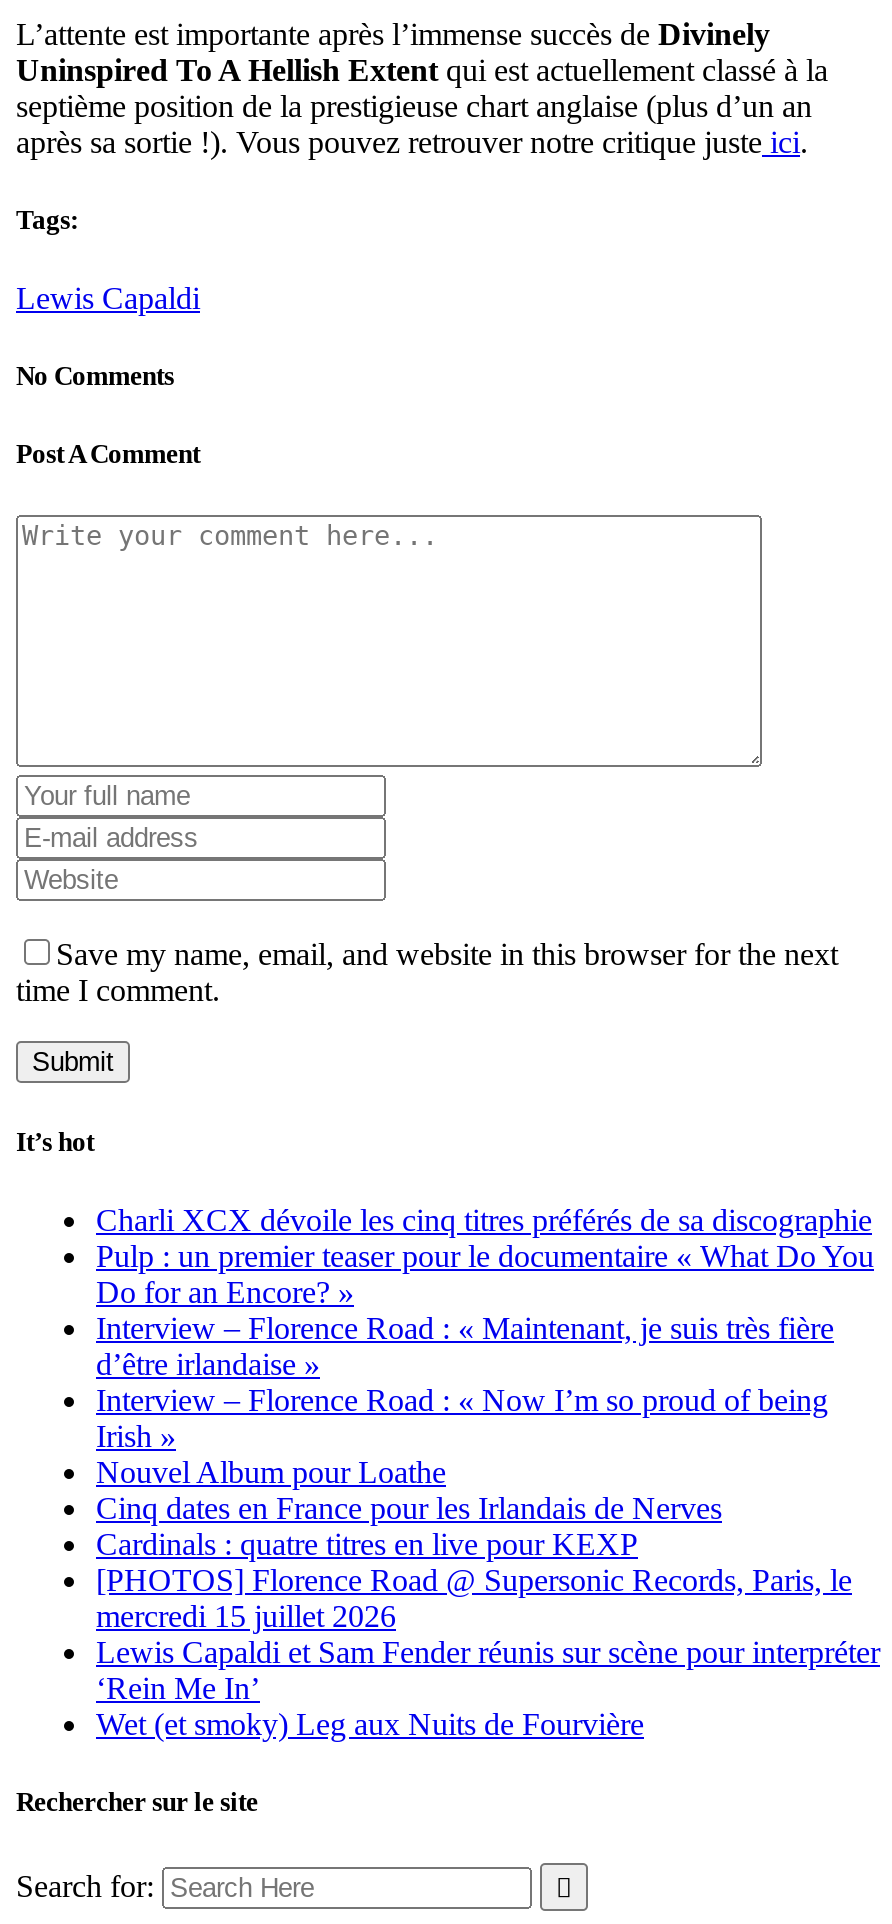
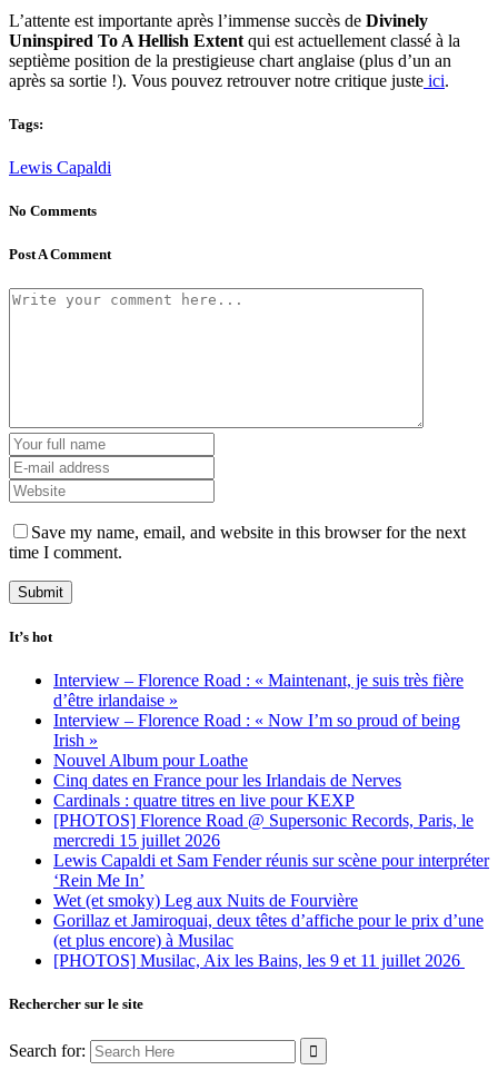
- Charli XCX dévoile les cinq titres préférés de sa discographie
- Pulp : un premier teaser pour le documentaire « What Do You
- Do for an Encore? »

moved up: Interview – Florence Road : « Maintenant, je suis très fière | d’être irlandaise » | Interview – Florence Road : « Now I’m so proud of being | ... | ‘Rein Me In’ | Wet (et smoky) Leg aux Nuits de Fourvière

+ Gorillaz et Jamiroquai, deux têtes d’affiche pour le prix d’une
+ (et plus encore) à Musilac
+ [PHOTOS] Musilac, Aix les Bains, les 9 et 11 juillet 2026
